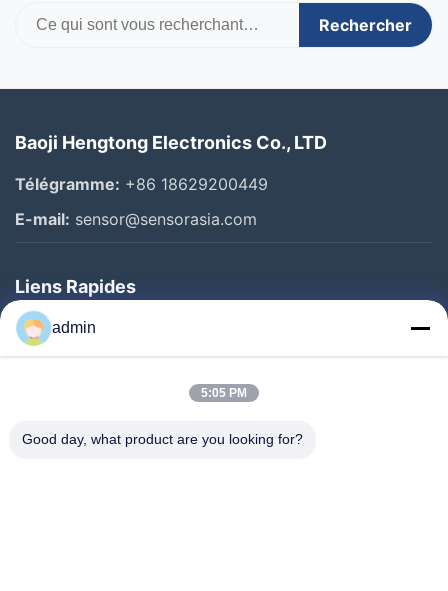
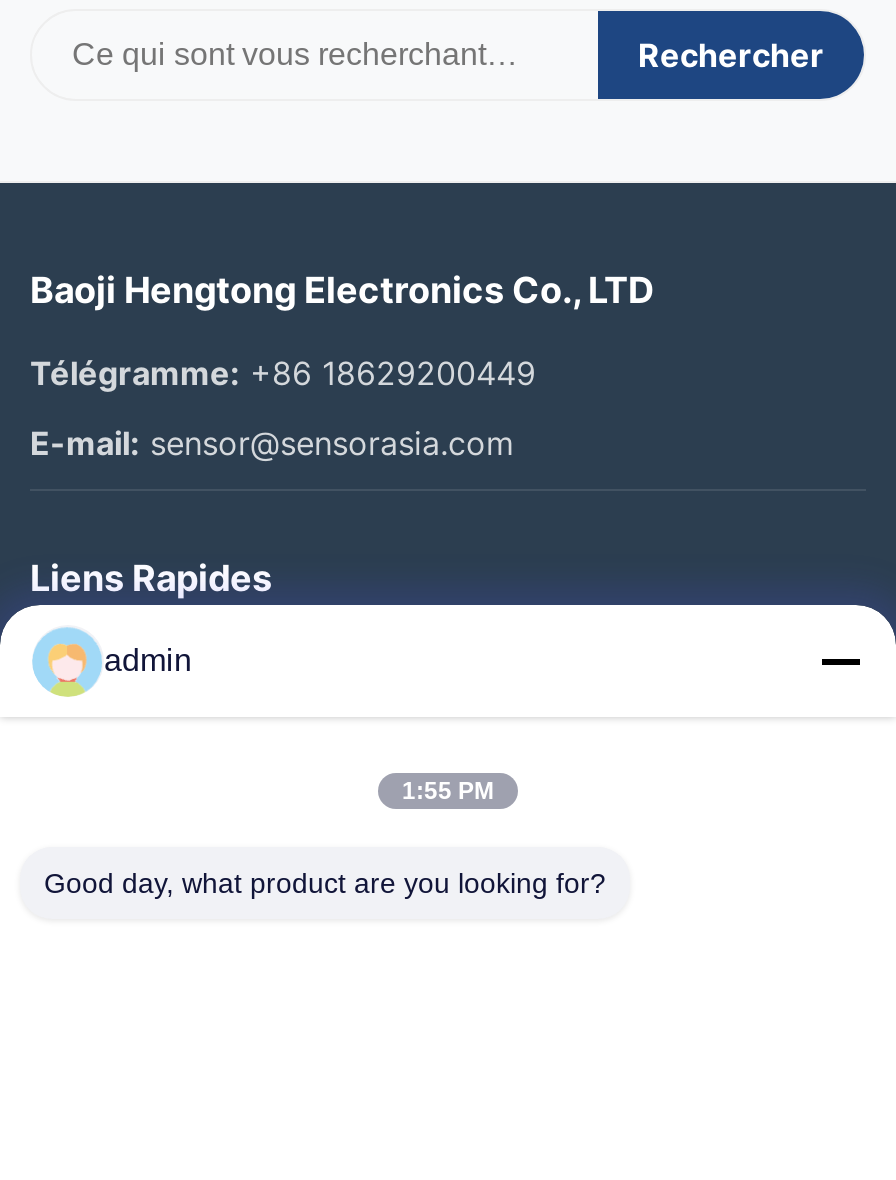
- 5:05 PM
+ 1:55 PM
